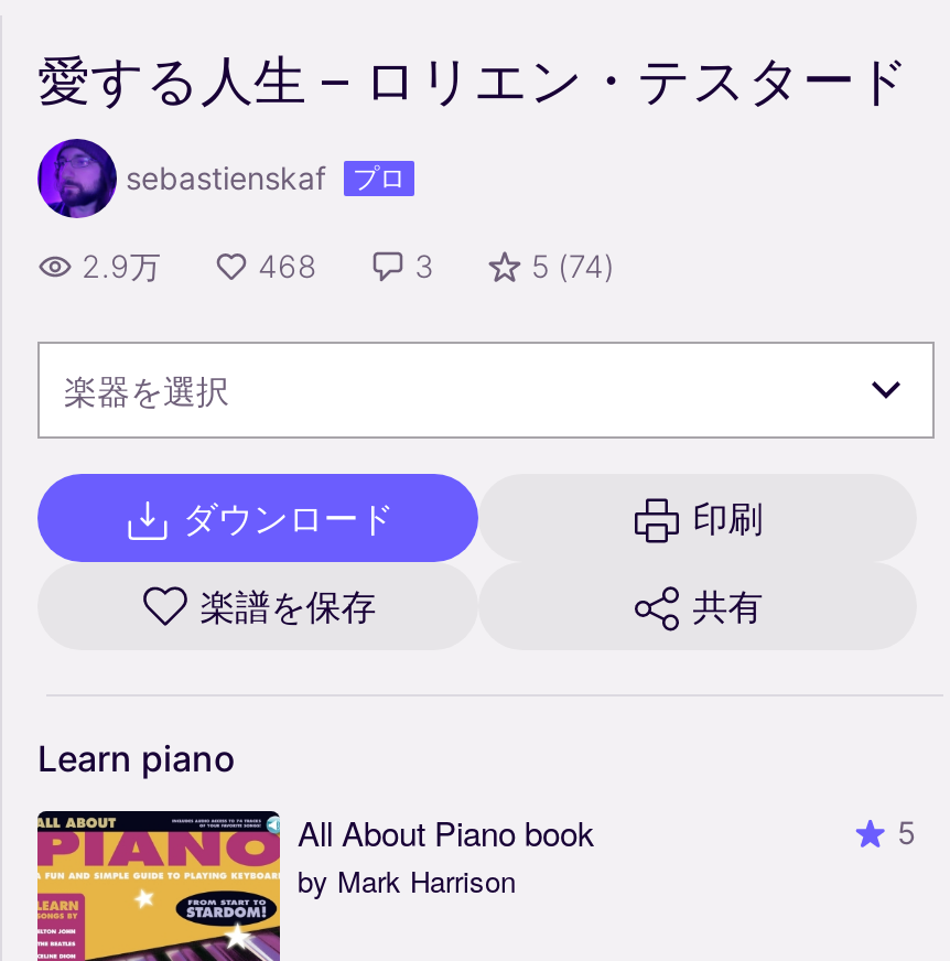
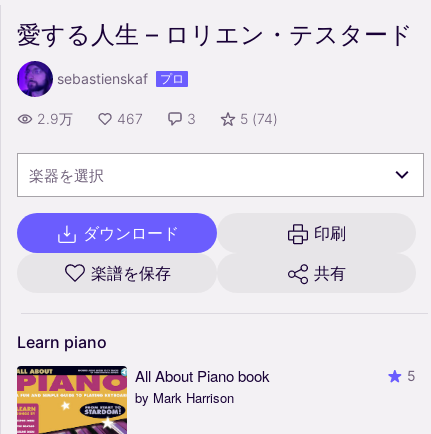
- 468
+ 467
